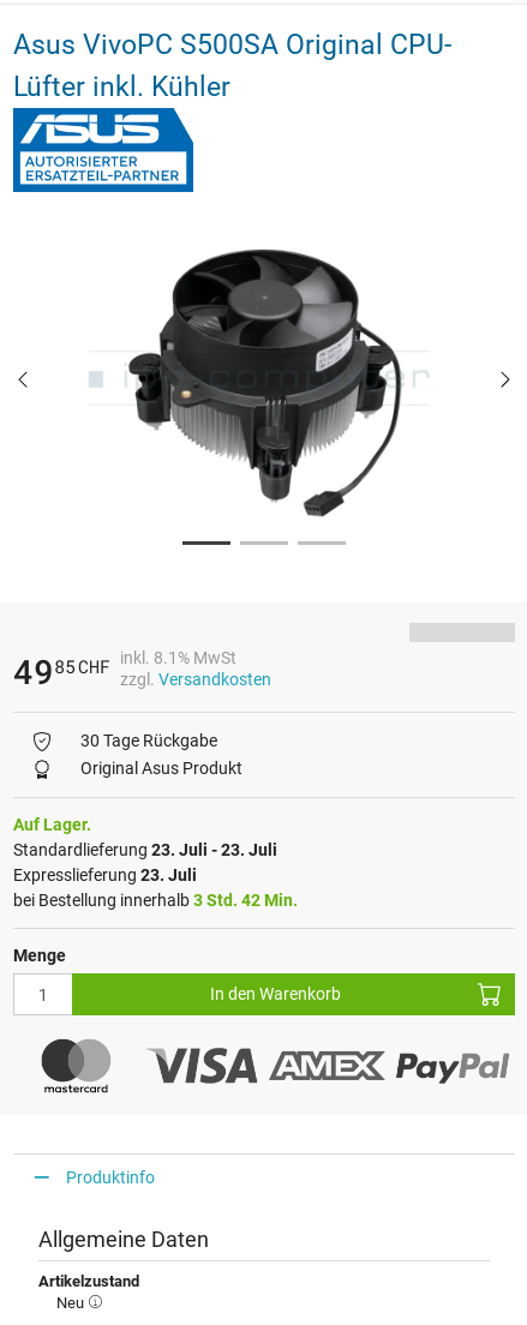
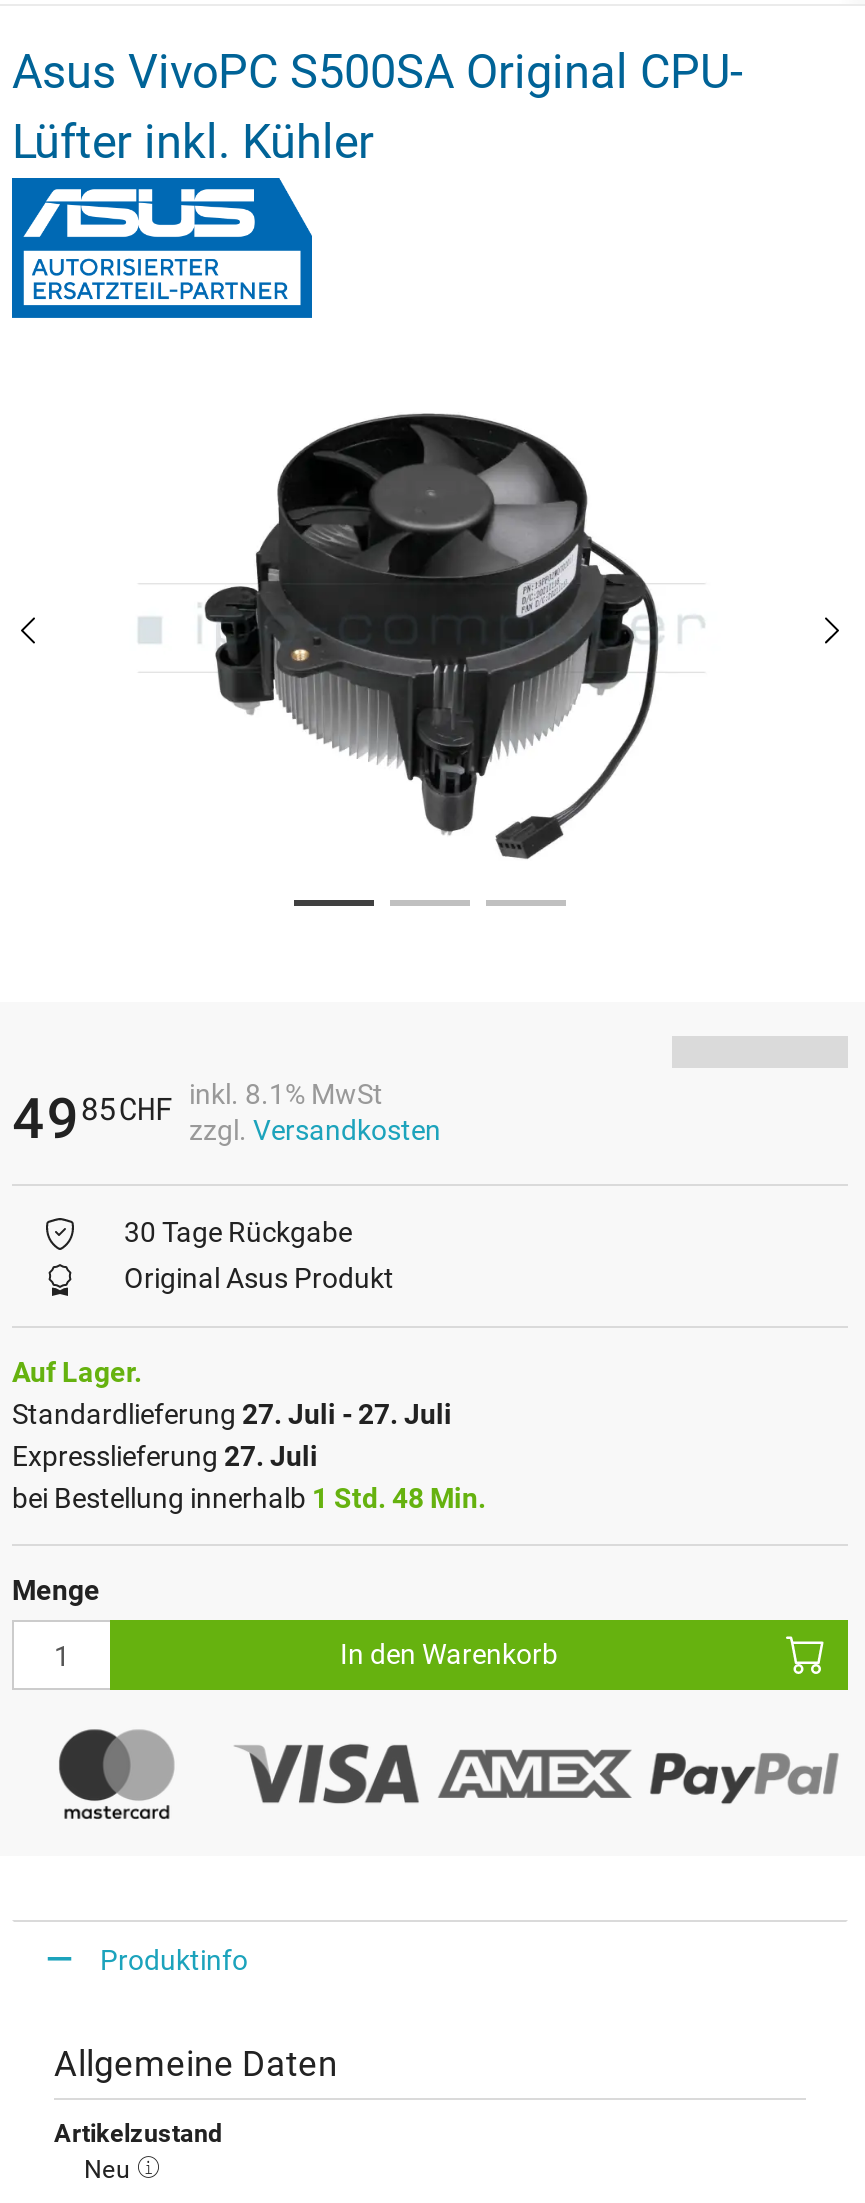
- Standardlieferung 23. Juli - 23. Juli
+ Standardlieferung 27. Juli - 27. Juli

- Expresslieferung 23. Juli
+ Expresslieferung 27. Juli

- bei Bestellung innerhalb 3 Std. 42 Min.
+ bei Bestellung innerhalb 1 Std. 48 Min.
